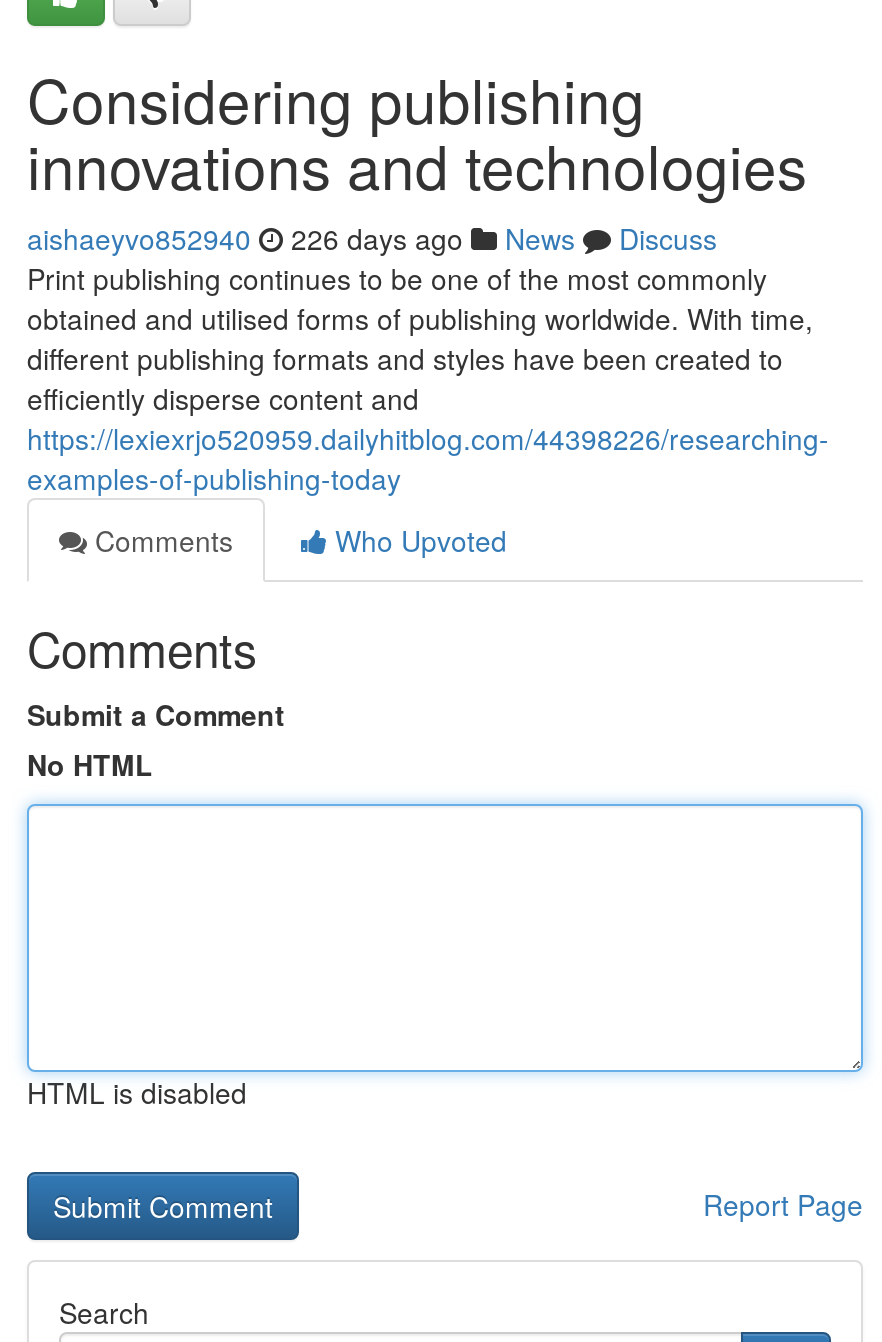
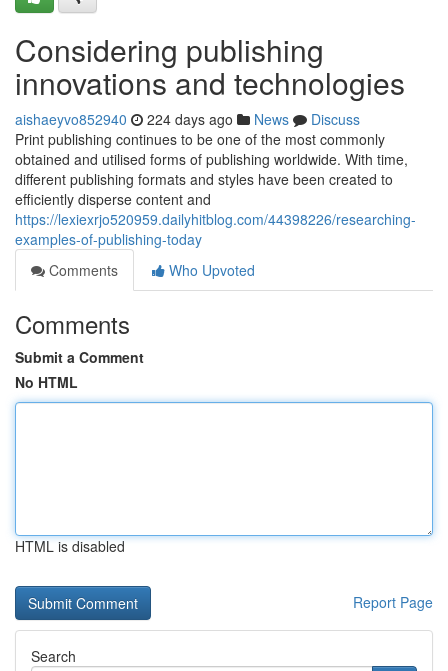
- aishaeyvo852940 226 days ago News Discuss
+ aishaeyvo852940 224 days ago News Discuss
